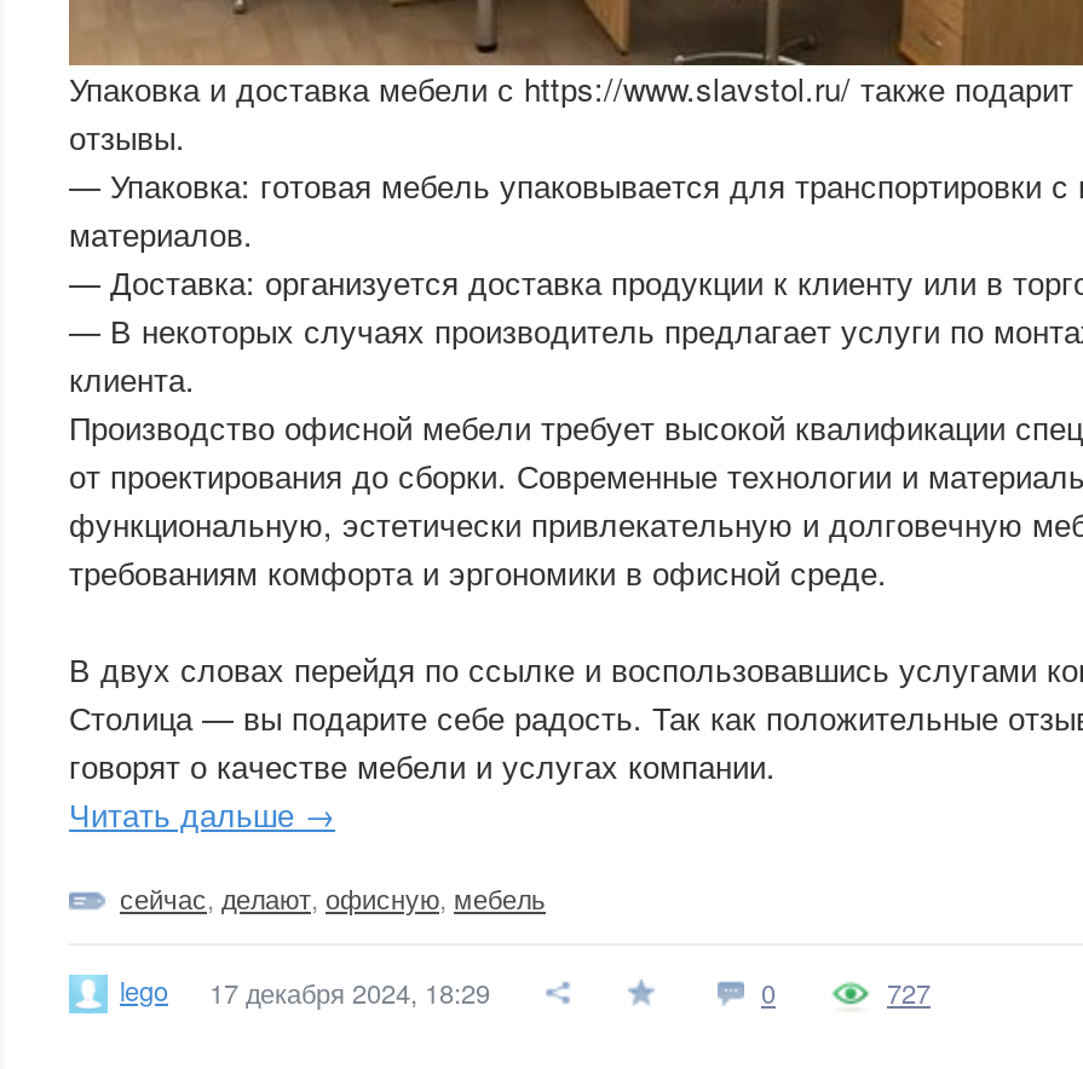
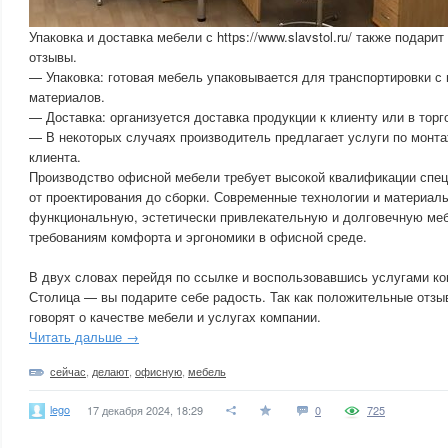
- 727
+ 725
